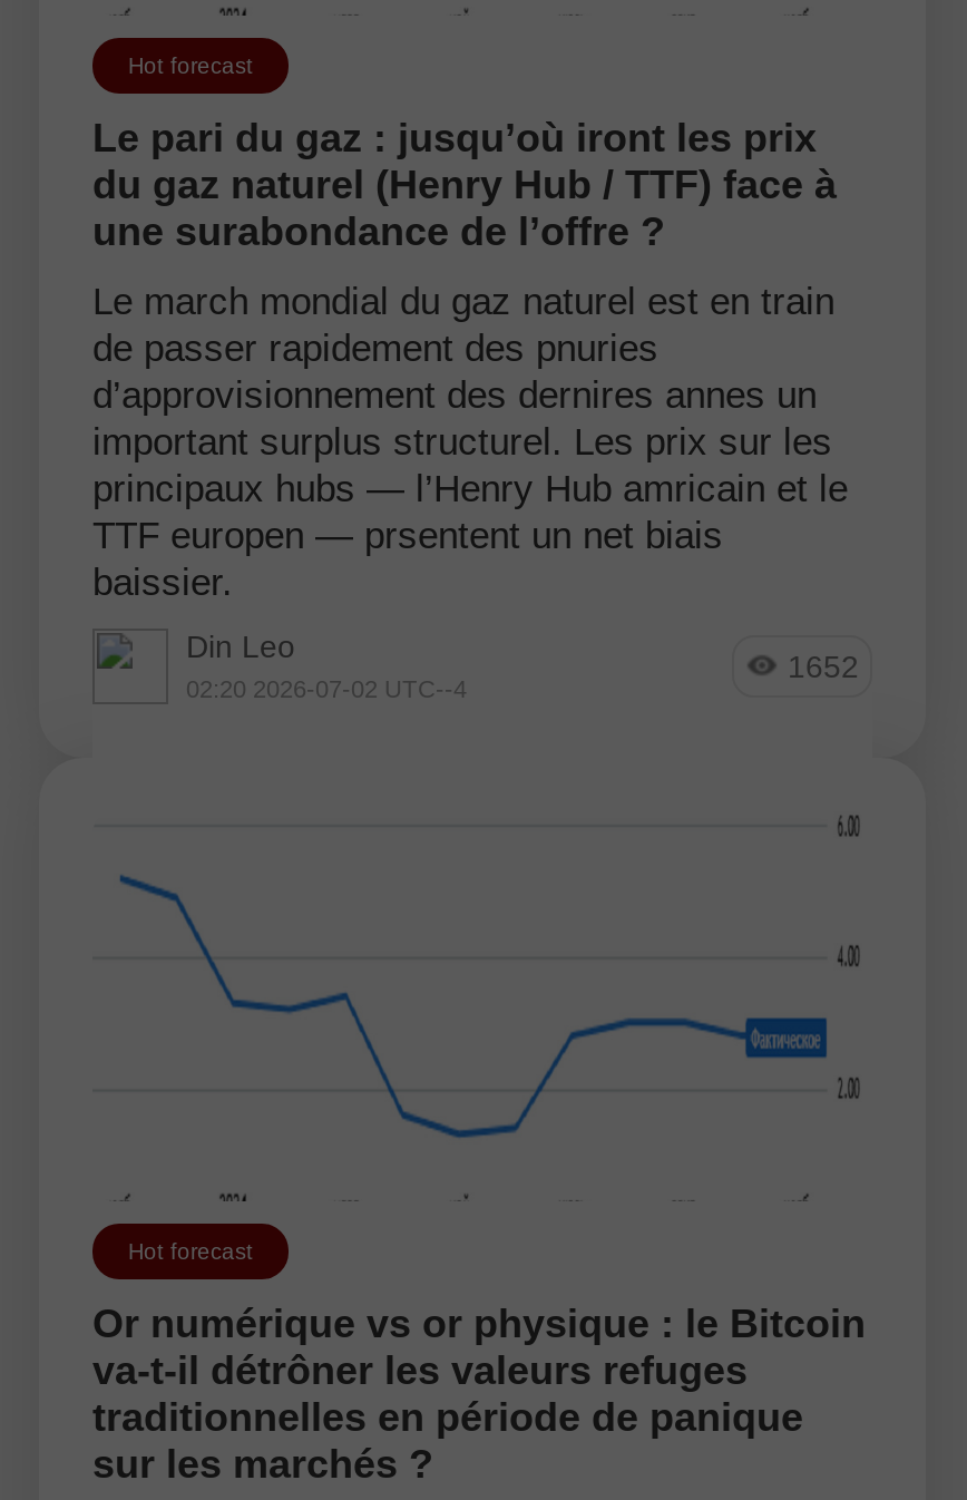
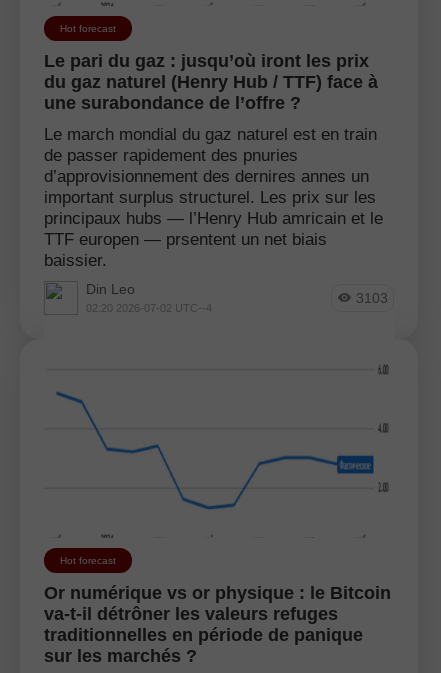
- 1652
+ 3103
